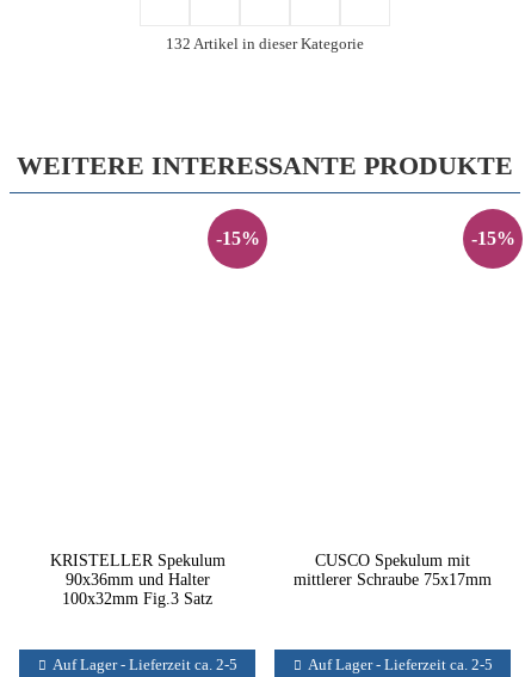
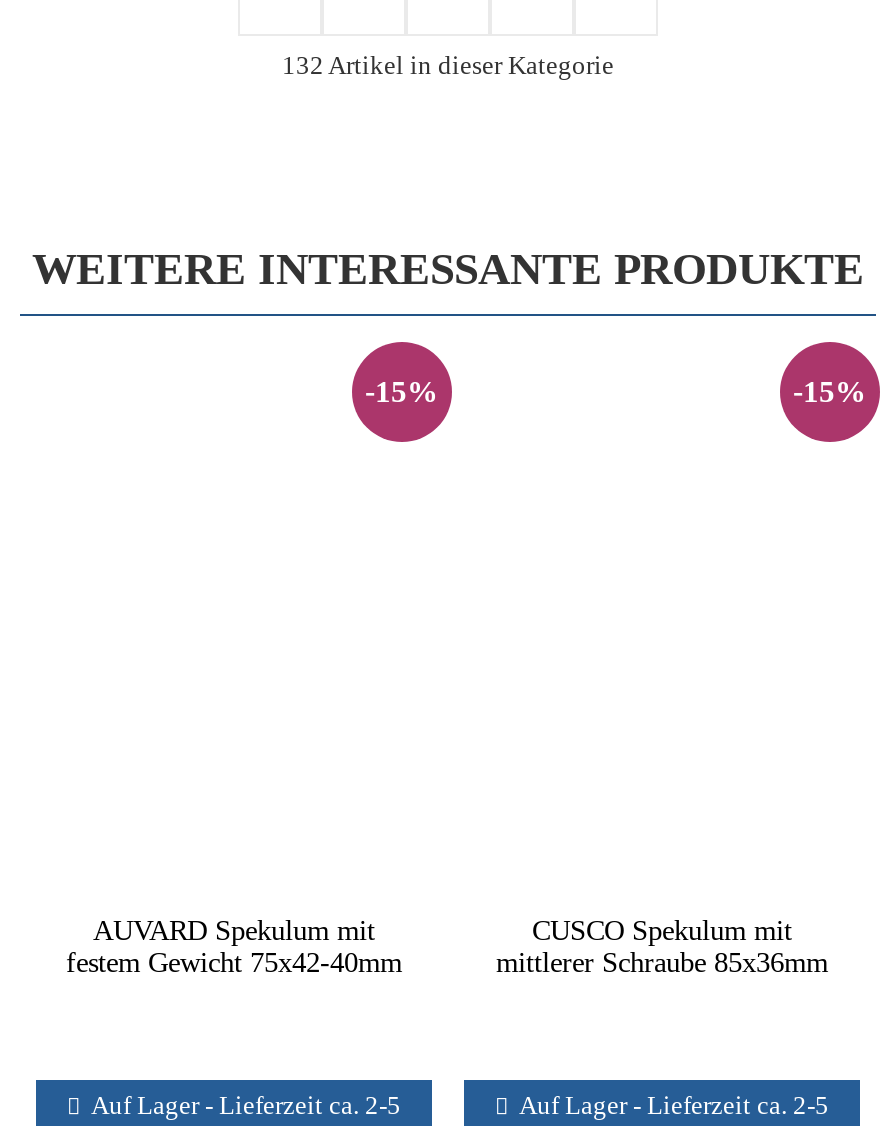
- KRISTELLER Spekulum
- 90x36mm und Halter
- 100x32mm Fig.3 Satz
+ AUVARD Spekulum mit
+ festem Gewicht 75x42-40mm

- mittlerer Schraube 75x17mm
+ mittlerer Schraube 85x36mm
